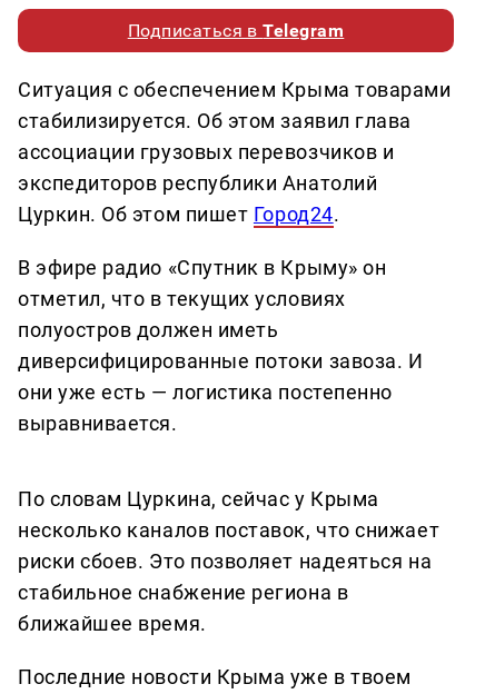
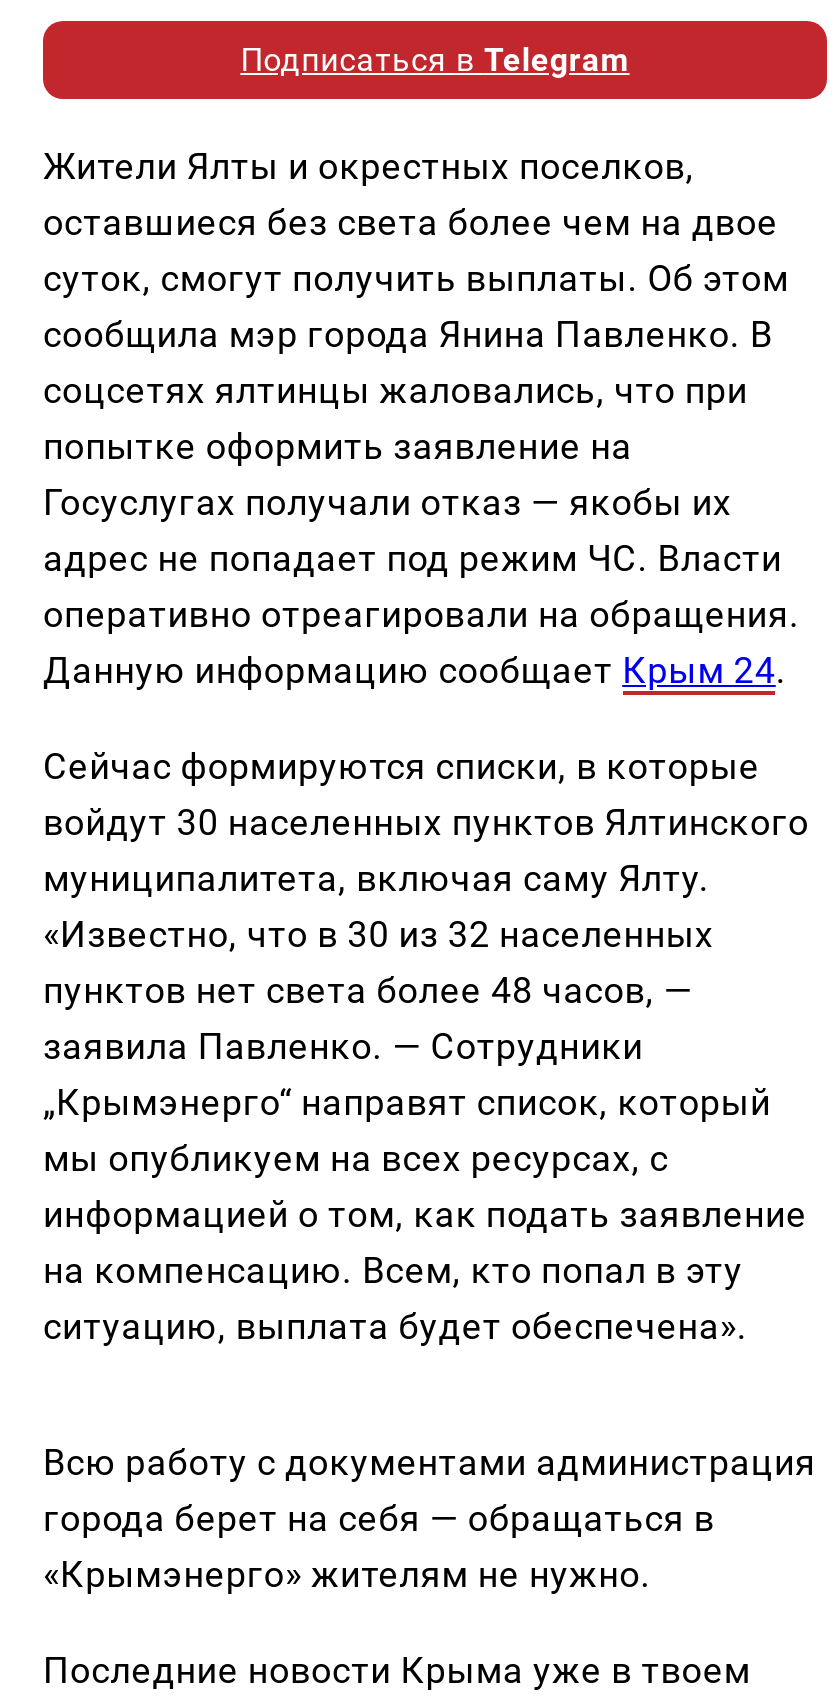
- Ситуация с обеспечением Крыма товарами
- стабилизируется. Об этом заявил глава
- ассоциации грузовых перевозчиков и
- экспедиторов республики Анатолий
- Цуркин. Об этом пишет Город24.
+ Жители Ялты и окрестных поселков,
+ оставшиеся без света более чем на двое
+ суток, смогут получить выплаты. Об этом
+ сообщила мэр города Янина Павленко. В
+ соцсетях ялтинцы жаловались, что при
+ попытке оформить заявление на
+ Госуслугах получали отказ — якобы их
+ адрес не попадает под режим ЧС. Власти
+ оперативно отреагировали на обращения.
+ Данную информацию сообщает Крым 24.

- В эфире радио «Спутник в Крыму» он
- отметил, что в текущих условиях
- полуостров должен иметь
- диверсифицированные потоки завоза. И
- они уже есть — логистика постепенно
- выравнивается.
+ Сейчас формируются списки, в которые
+ войдут 30 населенных пунктов Ялтинского
+ муниципалитета, включая саму Ялту.
+ «Известно, что в 30 из 32 населенных
+ пунктов нет света более 48 часов, —
+ заявила Павленко. — Сотрудники
+ „Крымэнерго“ направят список, который
+ мы опубликуем на всех ресурсах, с
+ информацией о том, как подать заявление
+ на компенсацию. Всем, кто попал в эту
+ ситуацию, выплата будет обеспечена».

- По словам Цуркина, сейчас у Крыма
- несколько каналов поставок, что снижает
- риски сбоев. Это позволяет надеяться на
- стабильное снабжение региона в
- ближайшее время.
+ Всю работу с документами администрация
+ города берет на себя — обращаться в
+ «Крымэнерго» жителям не нужно.
